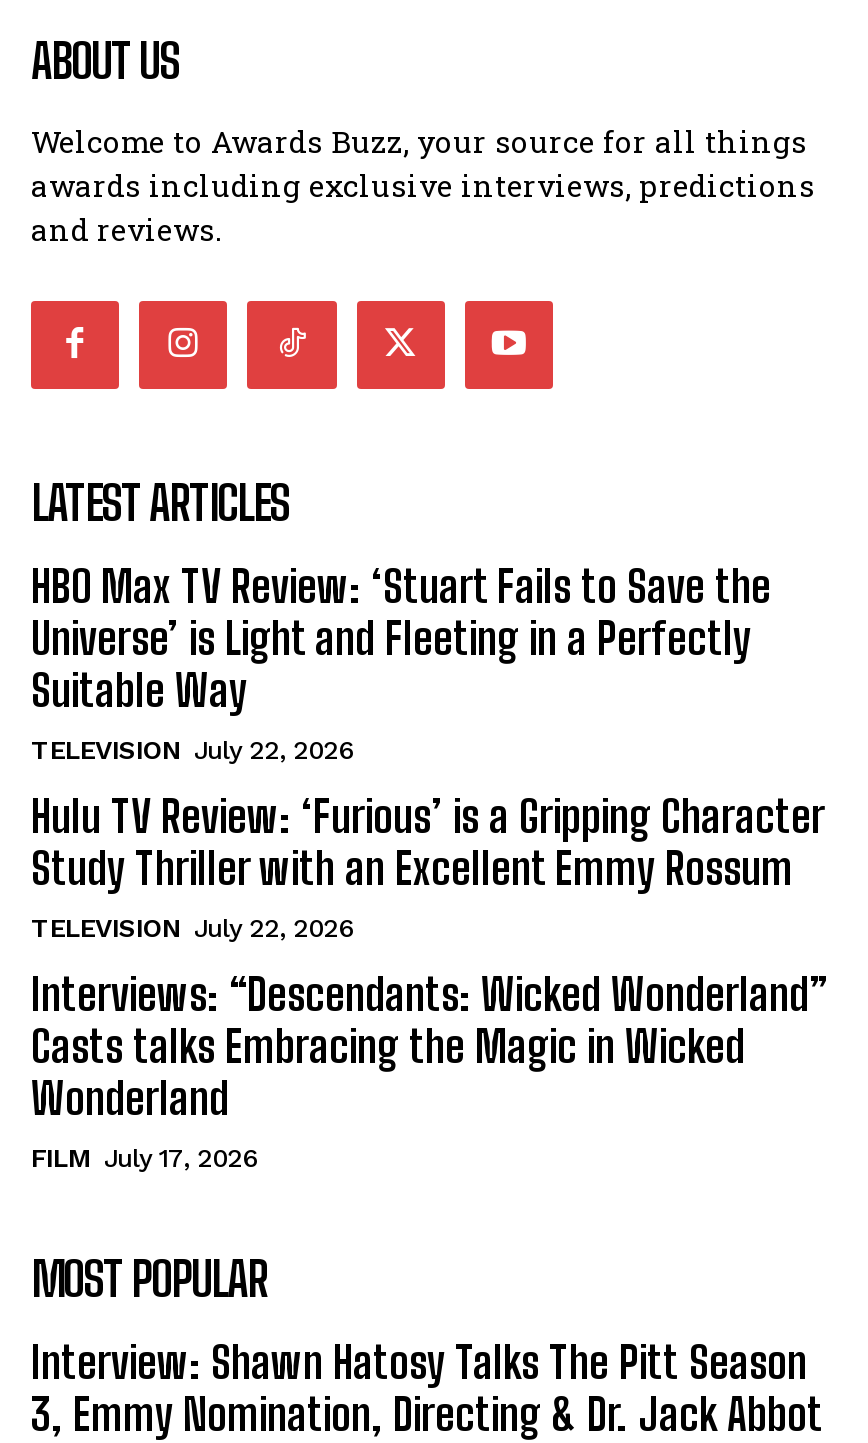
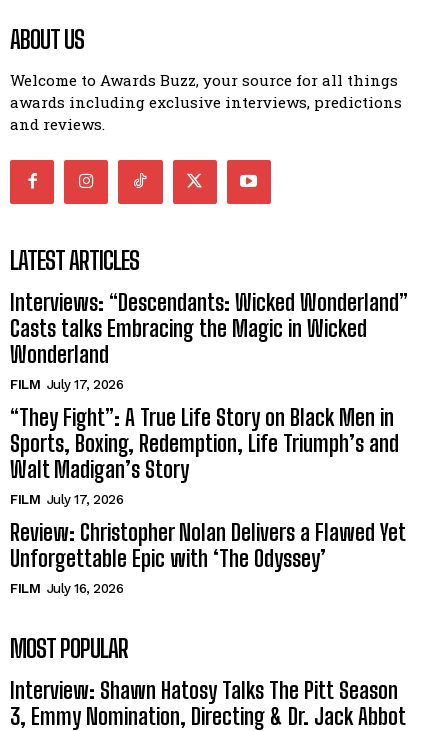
- HBO Max TV Review: ‘Stuart Fails to Save the
- Universe’ is Light and Fleeting in a Perfectly
- Suitable Way
- TELEVISION July 22, 2026
- Hulu TV Review: ‘Furious’ is a Gripping Character
- Study Thriller with an Excellent Emmy Rossum
- TELEVISION July 22, 2026

moved up: Interviews: “Descendants: Wicked Wonderland” | Casts talks Embracing the Magic in Wicked | Wonderland | FILM July 17, 2026

+ “They Fight”: A True Life Story on Black Men in
+ Sports, Boxing, Redemption, Life Triumph’s and
+ Walt Madigan’s Story
+ FILM July 17, 2026
+ Review: Christopher Nolan Delivers a Flawed Yet
+ Unforgettable Epic with ‘The Odyssey’
+ FILM July 16, 2026
